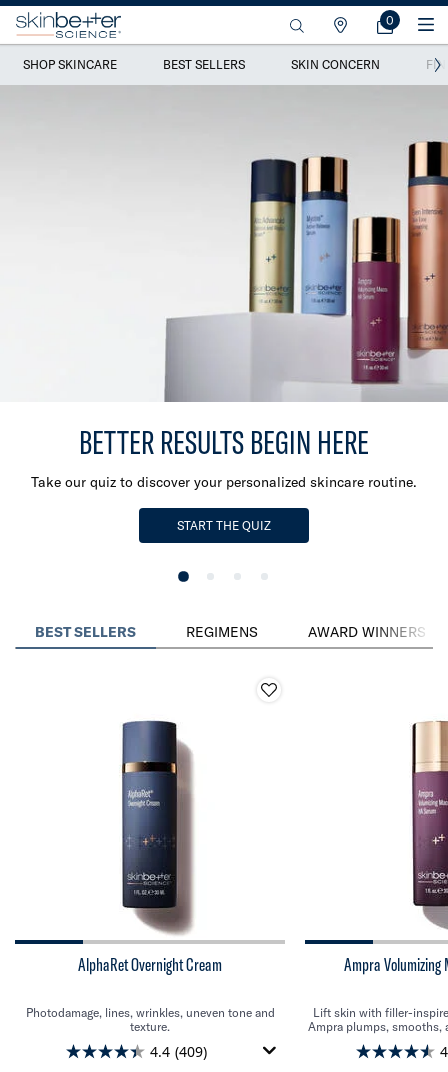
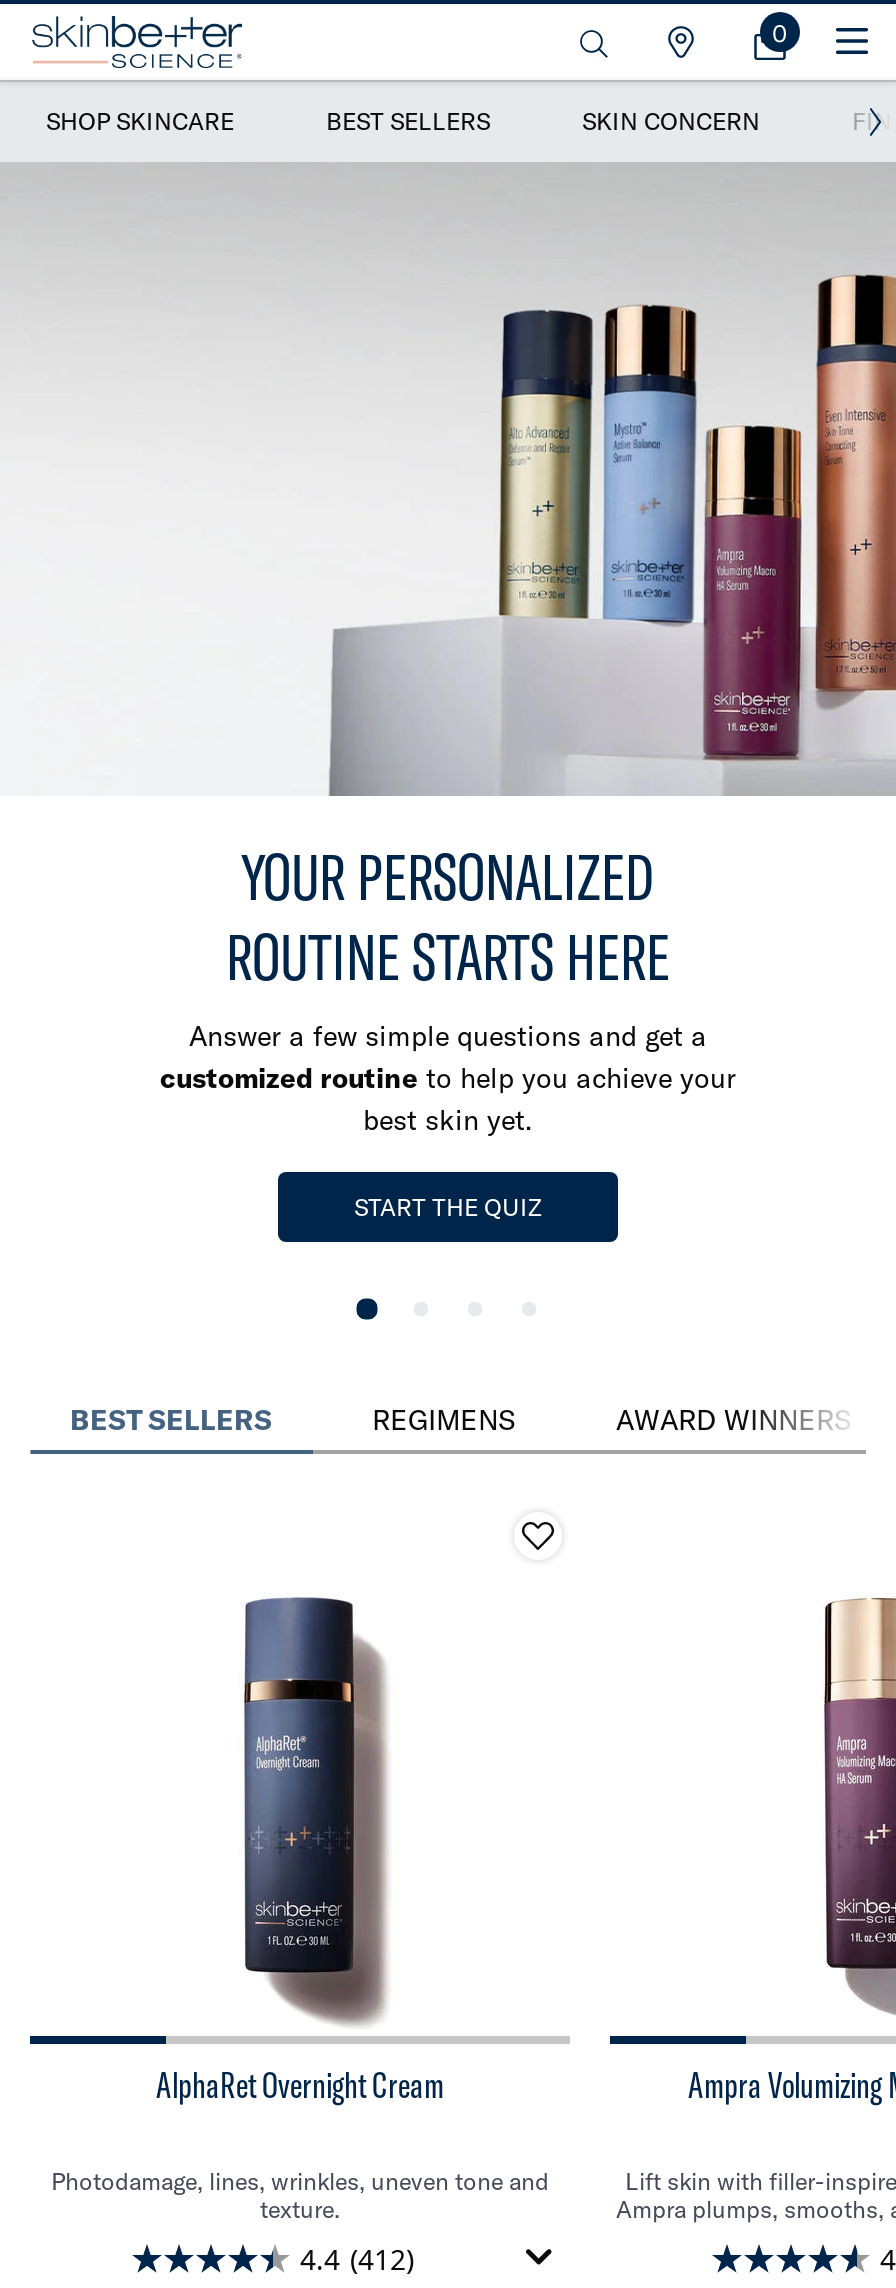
- BETTER RESULTS BEGIN HERE
- Take our quiz to discover your personalized skincare routine.
+ YOUR PERSONALIZED
+ ROUTINE STARTS HERE
+ Answer a few simple questions and get a
+ customized routine to help you achieve your
+ best skin yet.

- 4.4 (409)
+ 4.4 (412)
